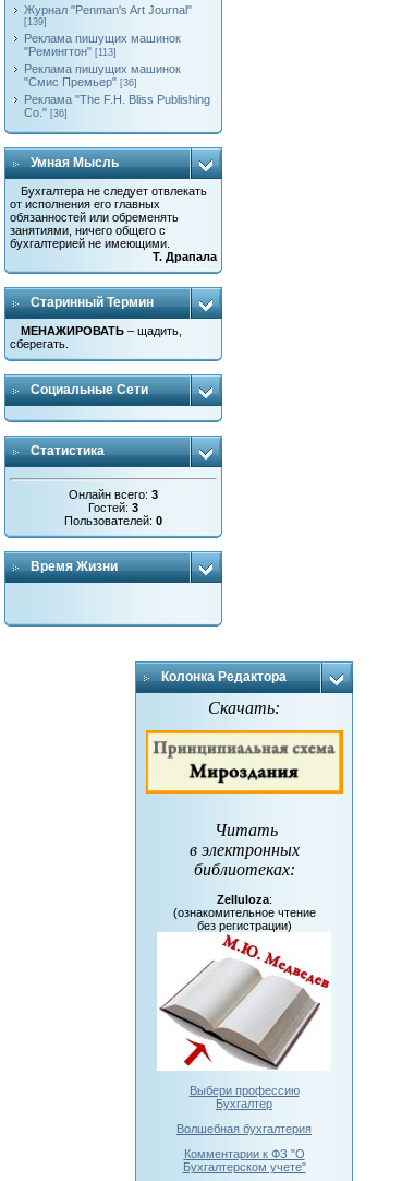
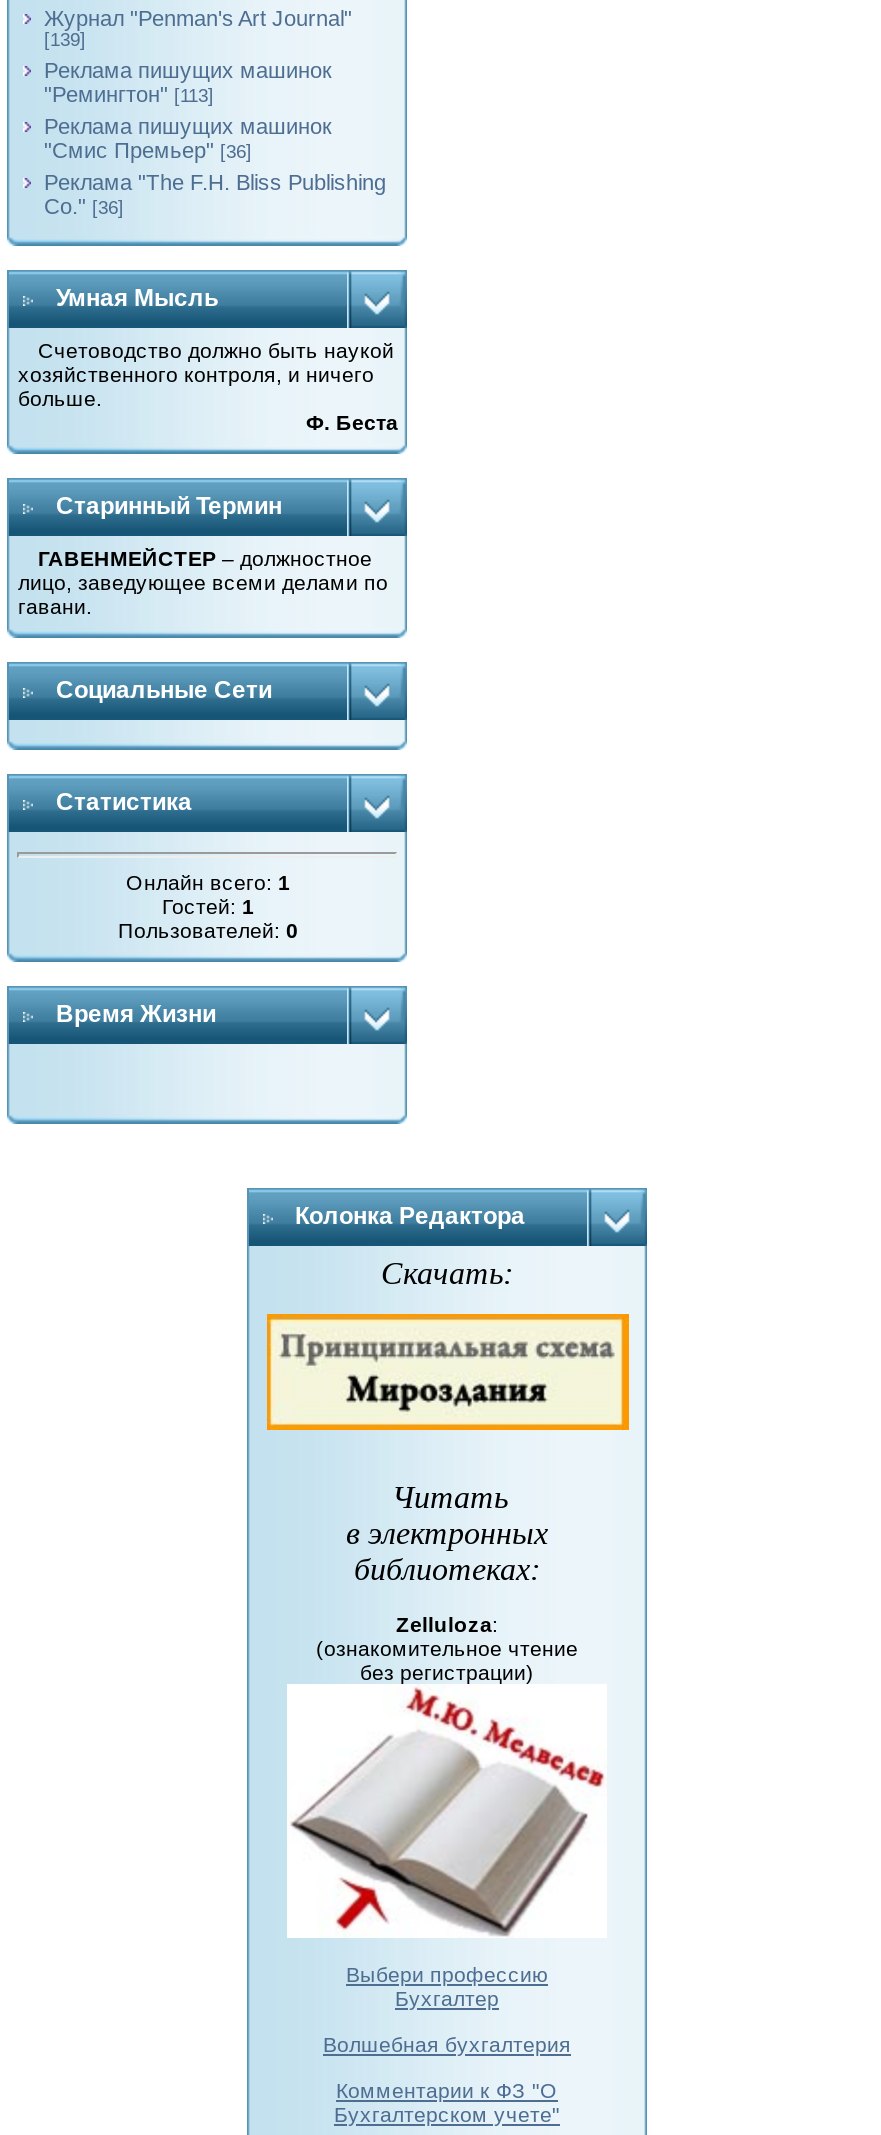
- Бухгалтера не следует отвлекать
- от исполнения его главных
- обязанностей или обременять
- занятиями, ничего общего с
- бухгалтерией не имеющими.
- Т. Драпала
+ Счетоводство должно быть наукой
+ хозяйственного контроля, и ничего
+ больше.
+ Ф. Беста

- МЕНАЖИРОВАТЬ – щадить,
- сберегать.
+ ГАВЕНМЕЙСТЕР – должностное
+ лицо, заведующее всеми делами по
+ гавани.

- Онлайн всего: 3
+ Онлайн всего: 1

- Гостей: 3
+ Гостей: 1
